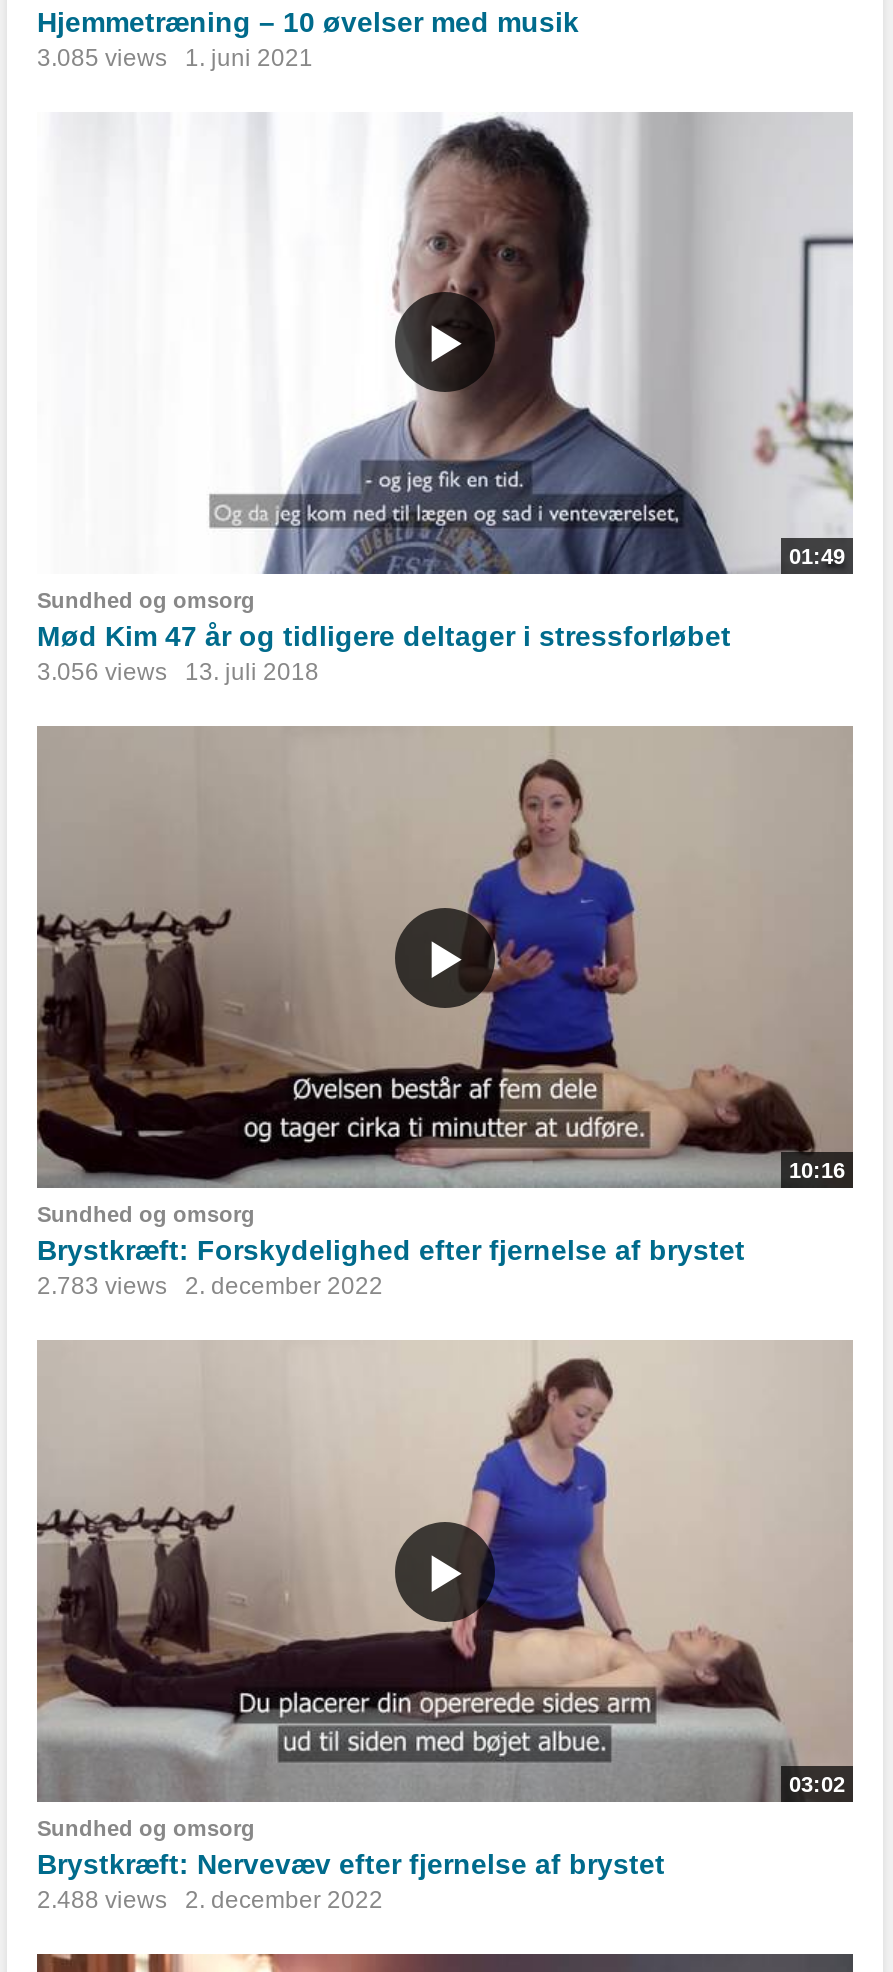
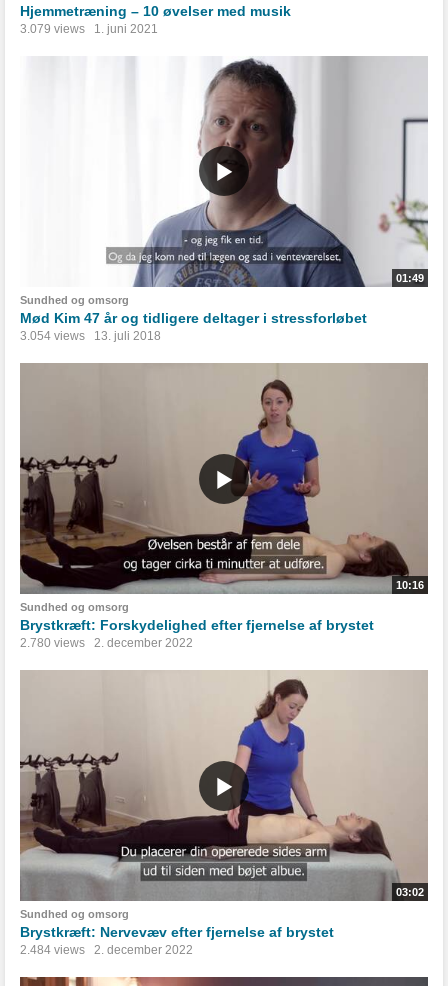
- 3.085 views 1. juni 2021
+ 3.079 views 1. juni 2021

- 3.056 views 13. juli 2018
+ 3.054 views 13. juli 2018

- 2.783 views 2. december 2022
+ 2.780 views 2. december 2022

- 2.488 views 2. december 2022
+ 2.484 views 2. december 2022
